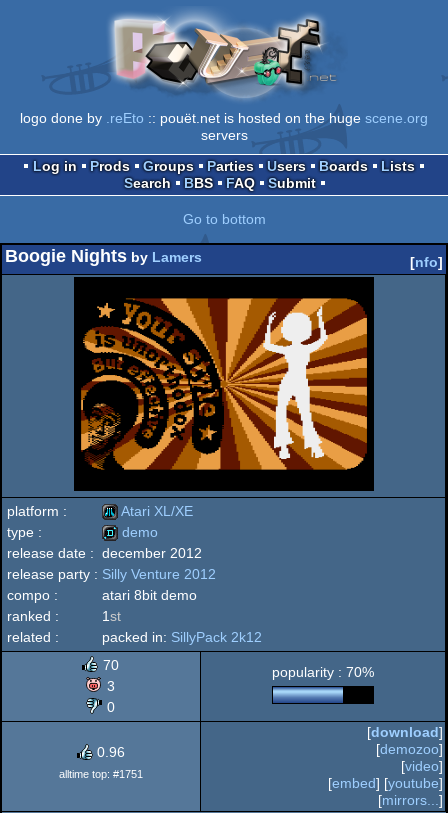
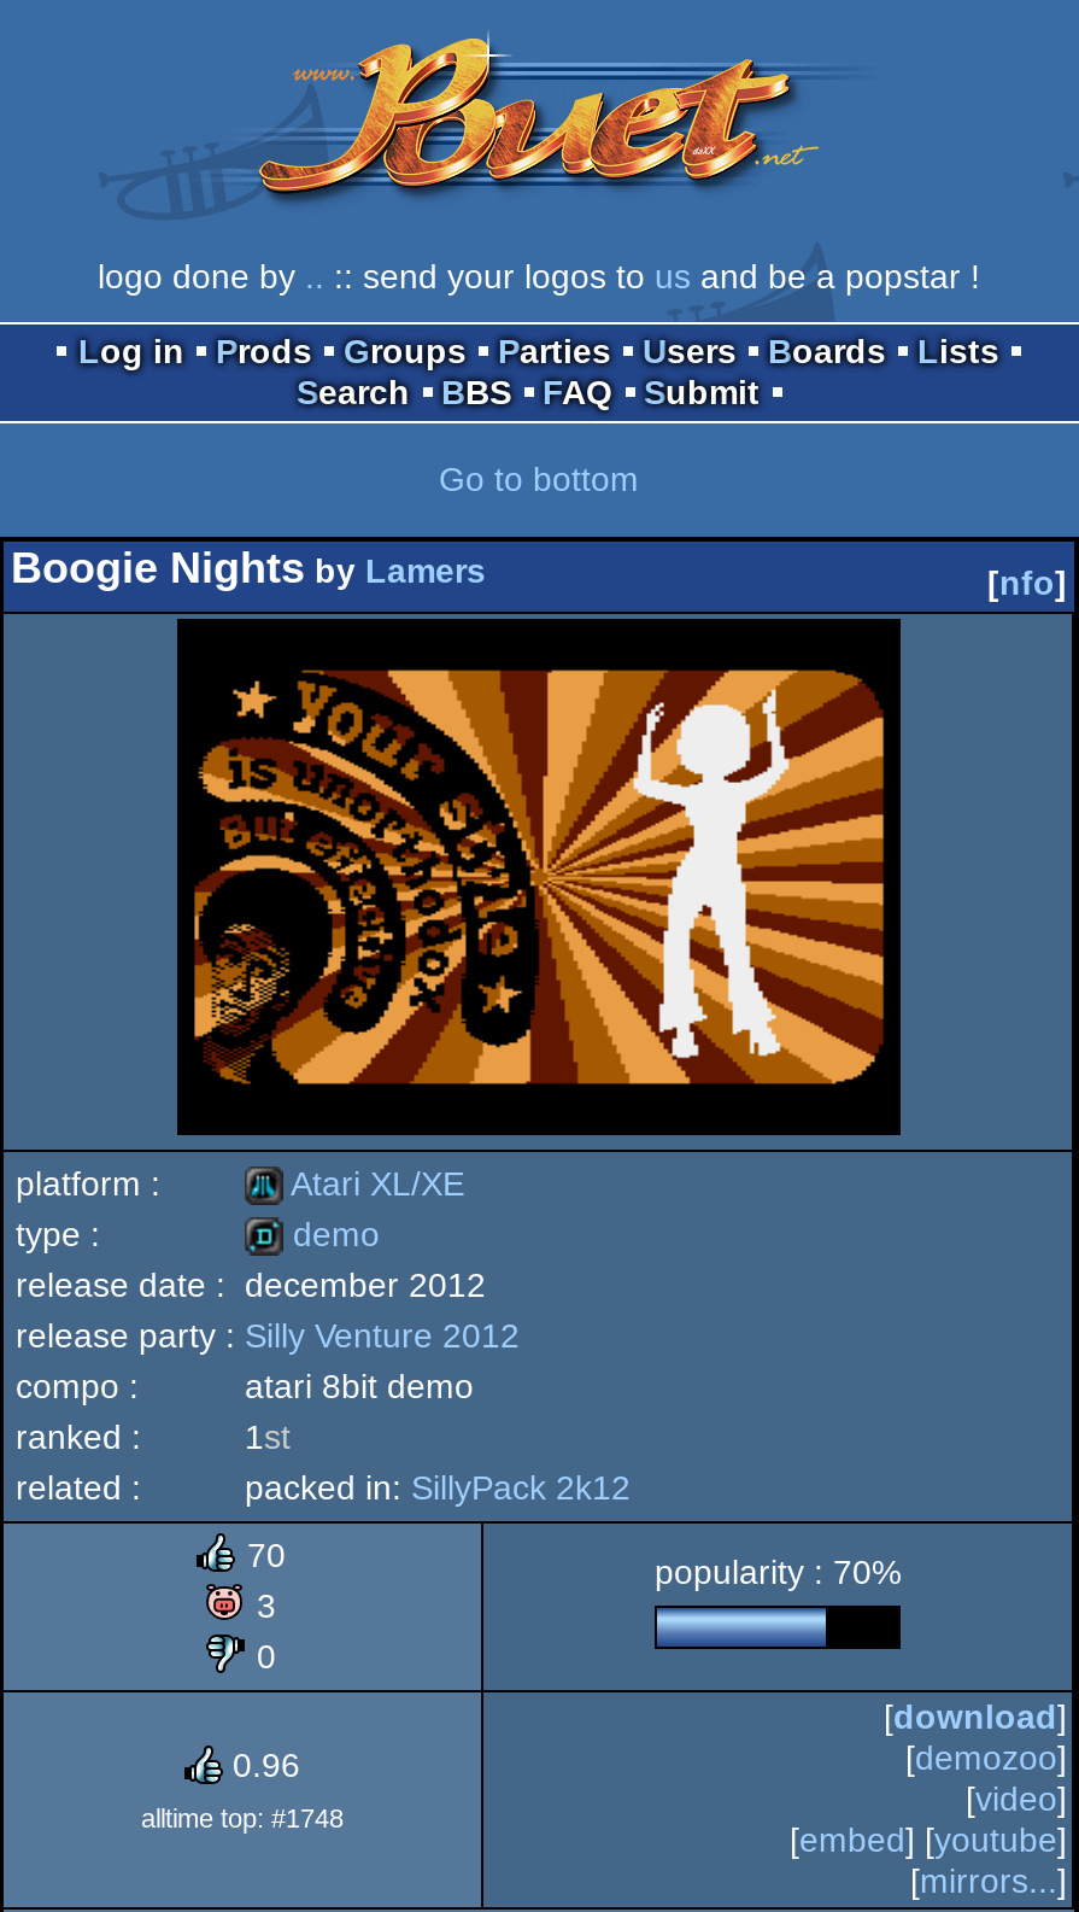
- [image]
- logo done by.reEto:: pouët.net is hosted on the huge scene.org
- servers
+ [image]
+ logo done by..:: send your logos to us and be a popstar !

- alltime top: #1751
+ alltime top: #1748
